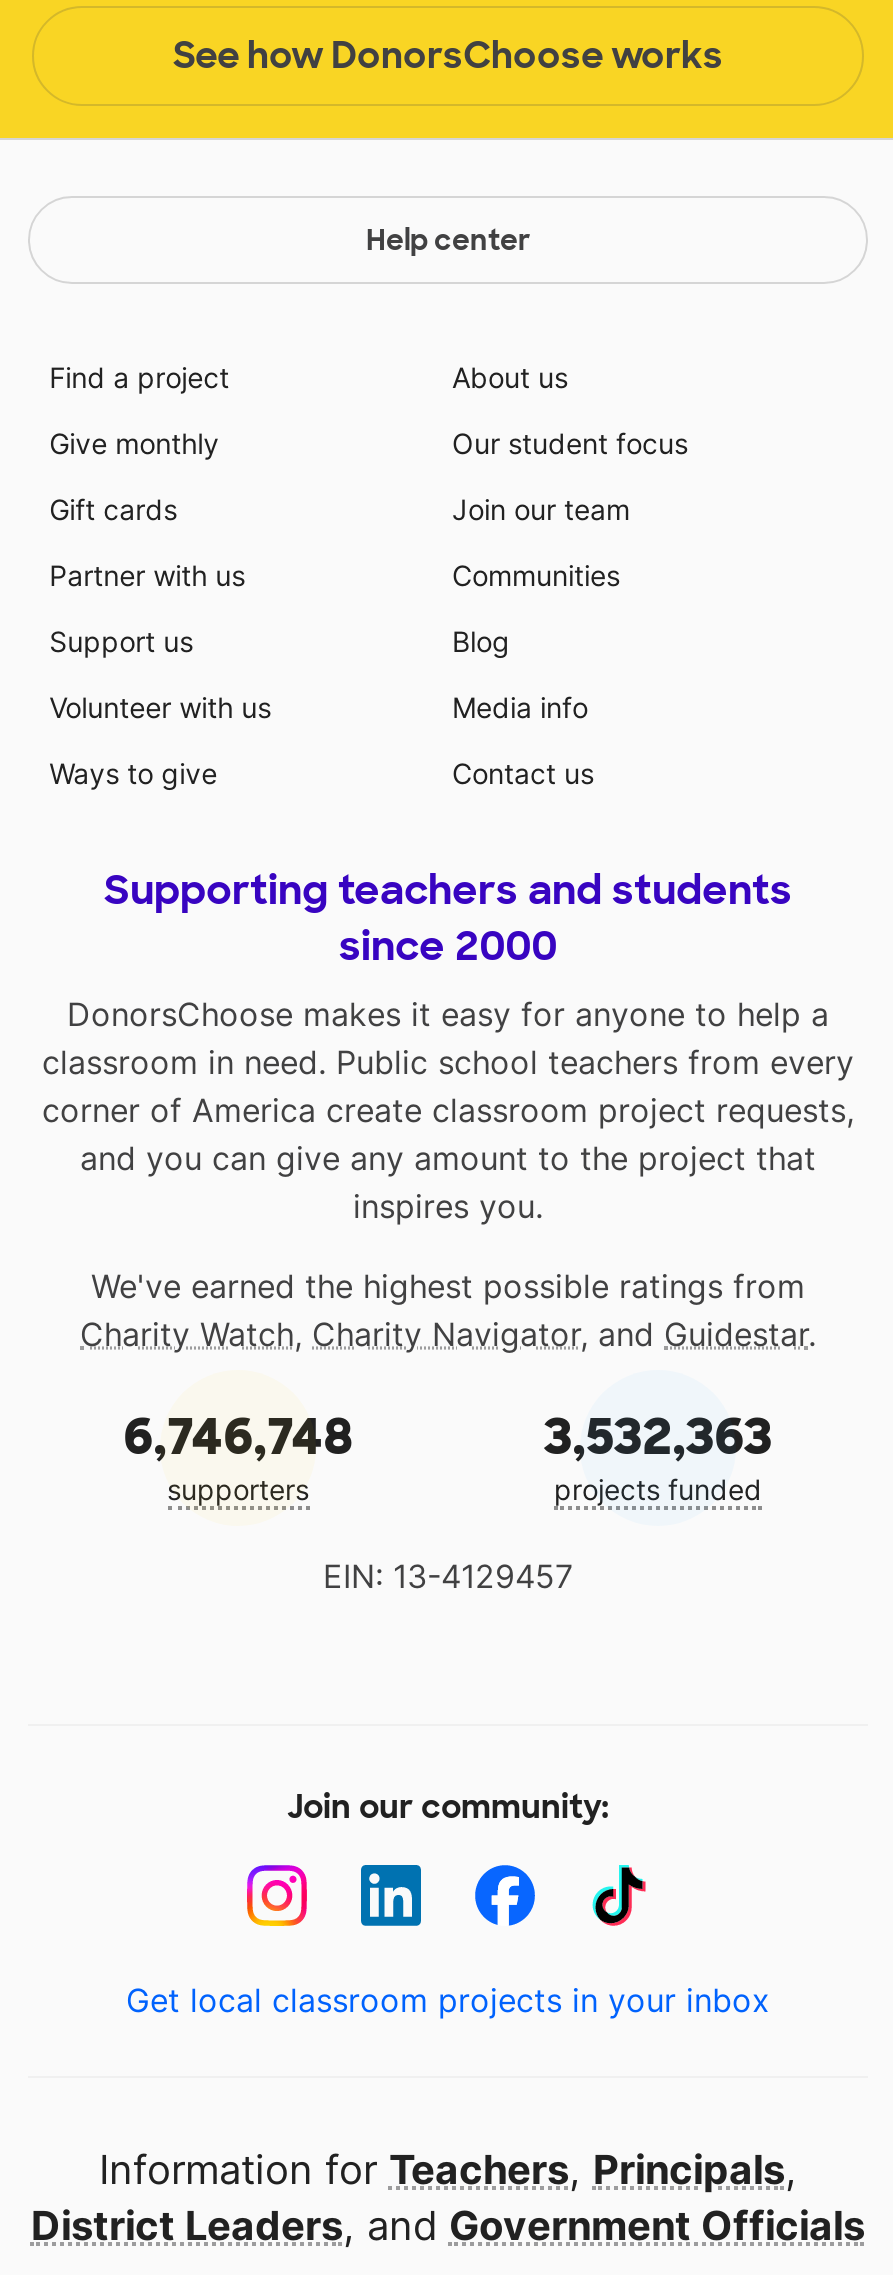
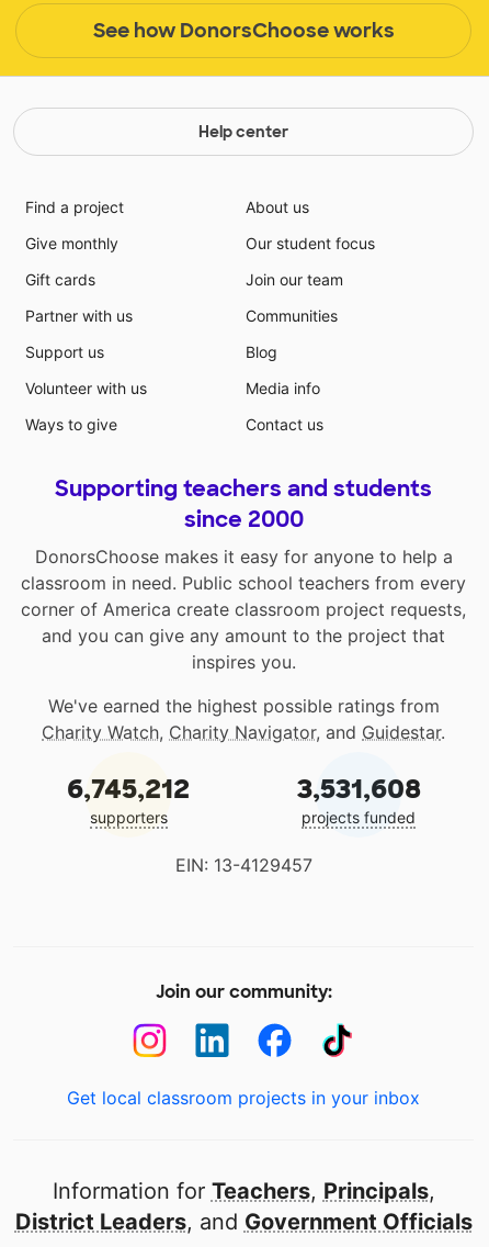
- 6,746,748
+ 6,745,212

- 3,532,363
+ 3,531,608
